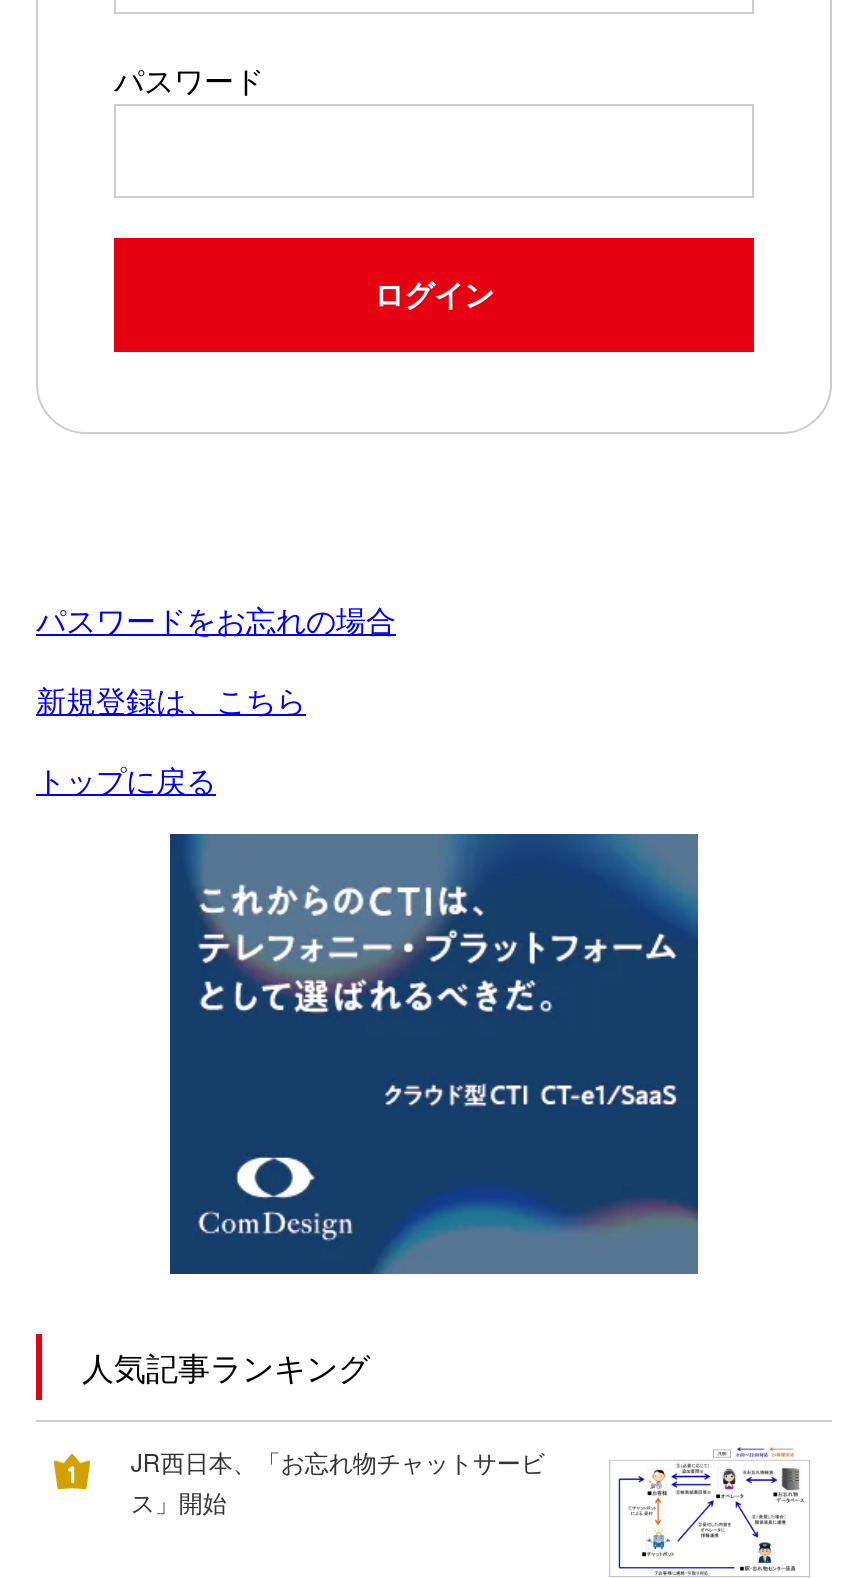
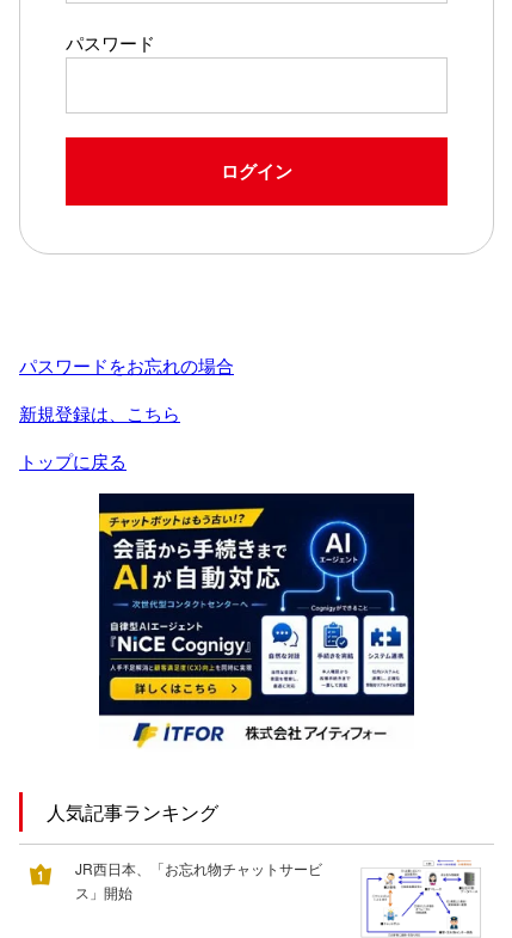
- [image]
+ [image]
